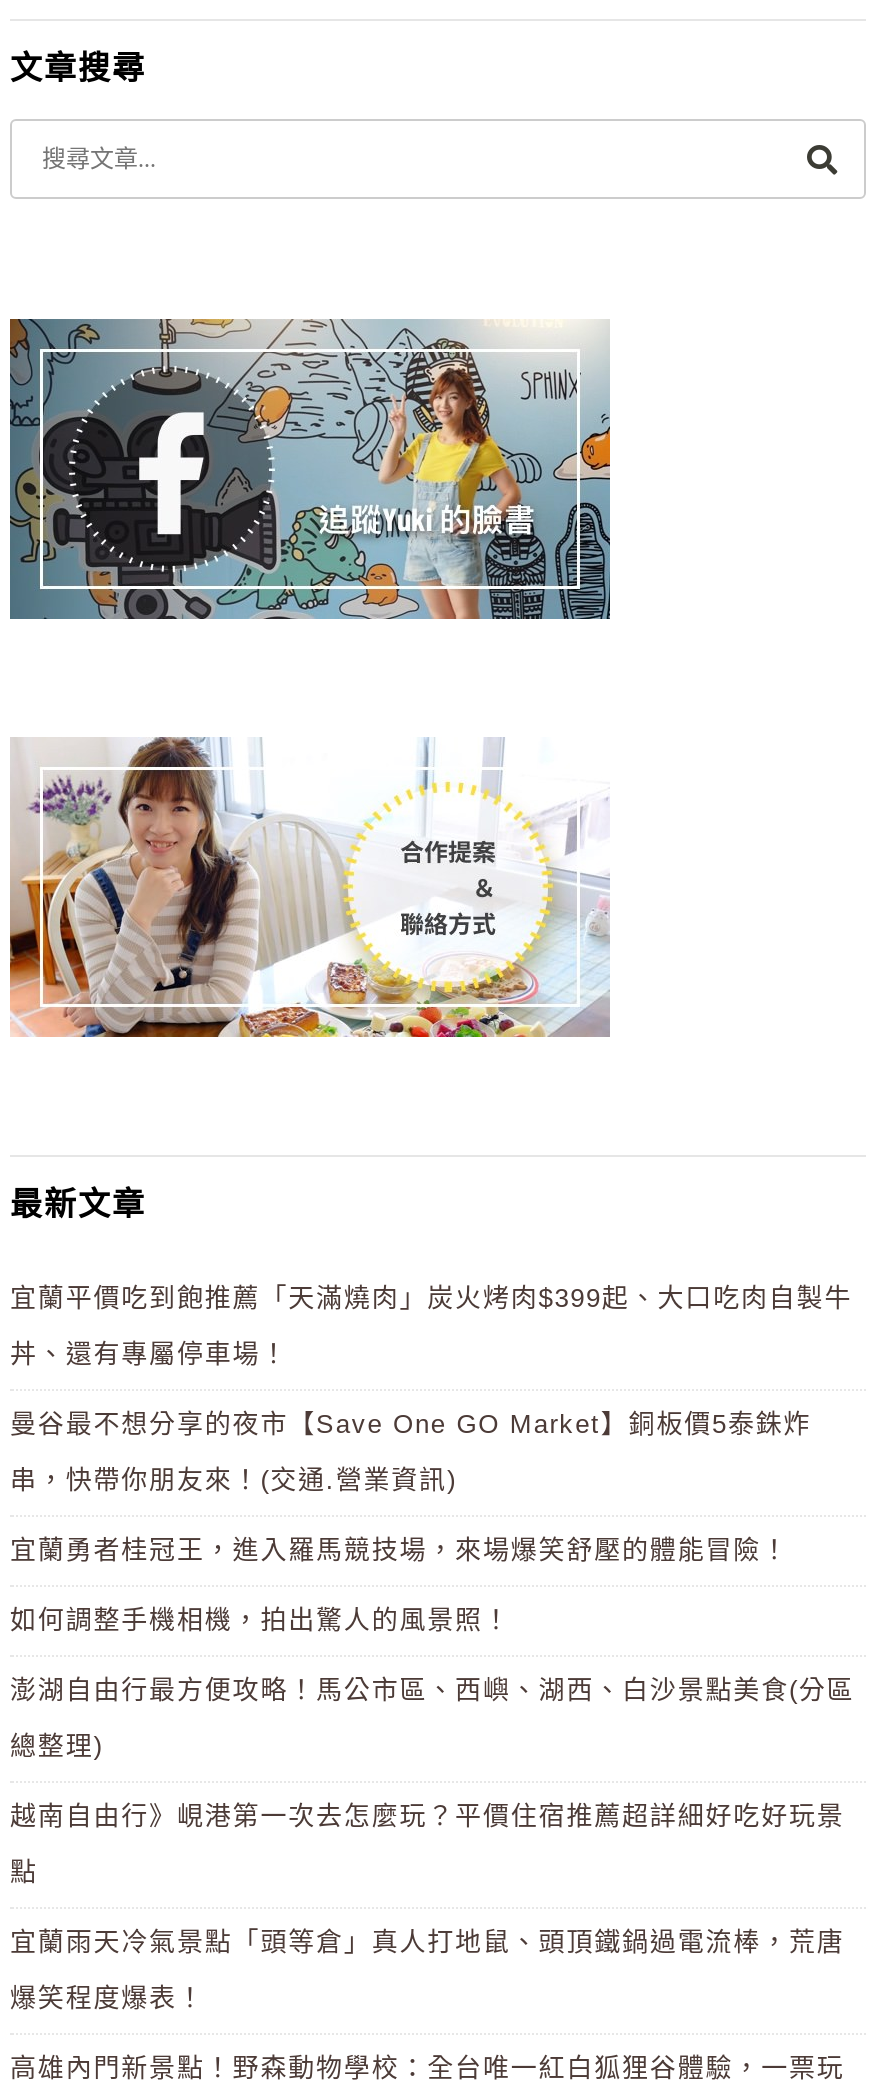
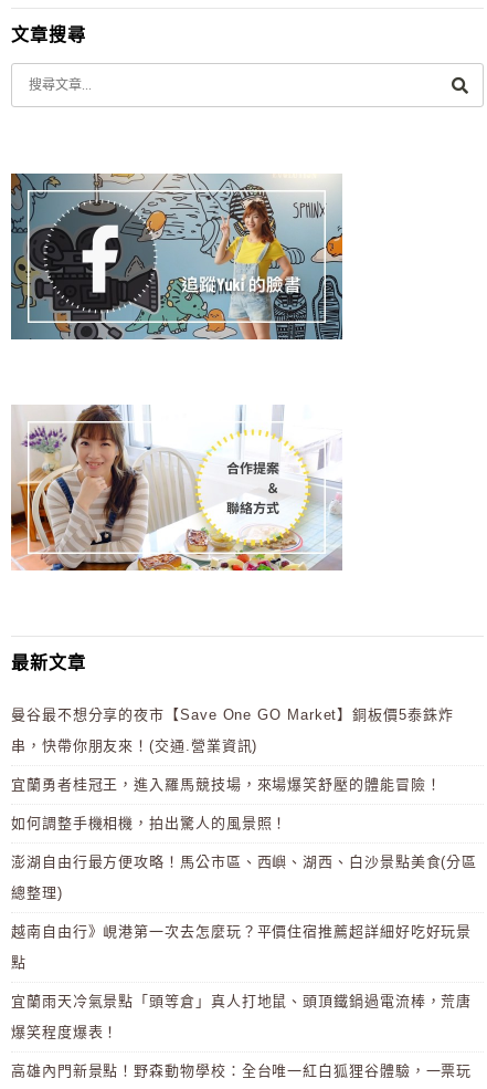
- 宜蘭平價吃到飽推薦「天滿燒肉」炭火烤肉$399起、大口吃肉自製牛
- 丼、還有專屬停車場！
